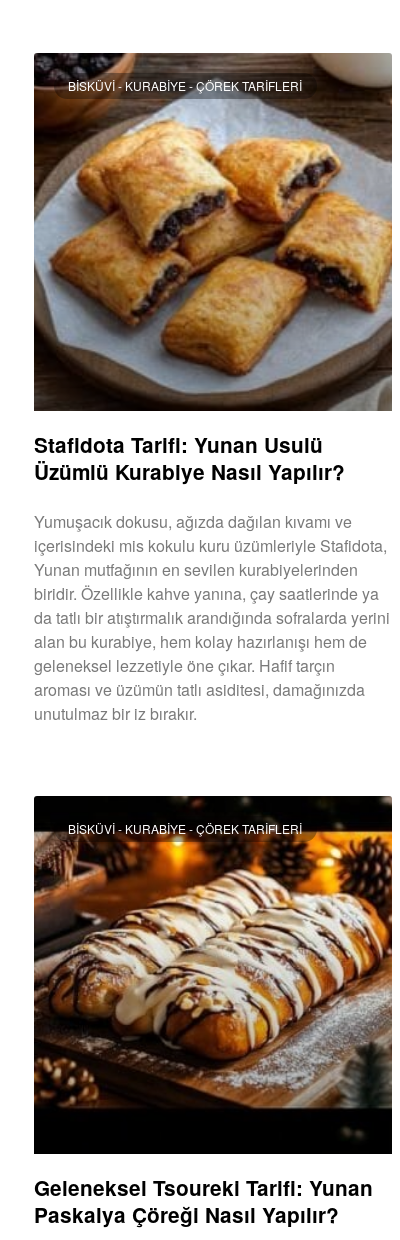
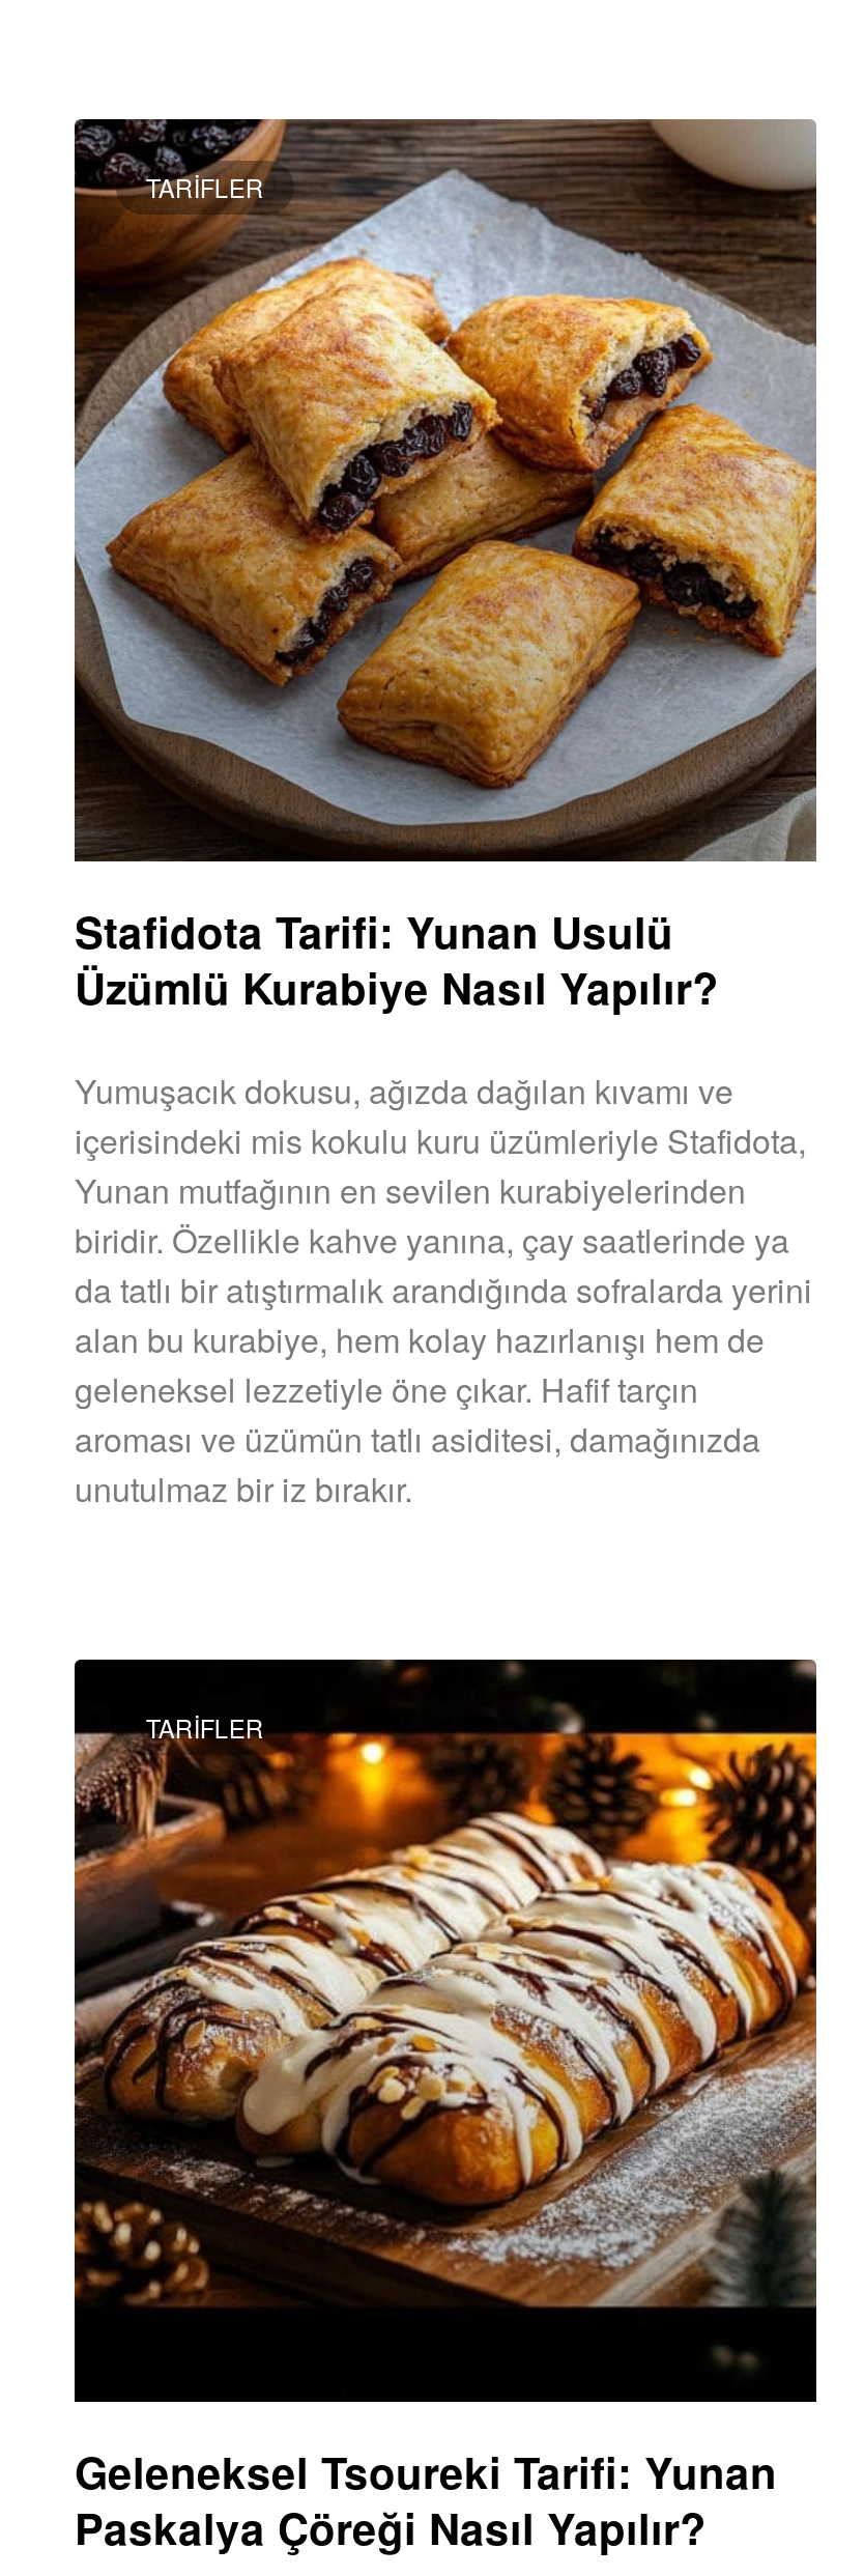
- BISKÜVI - KURABIYE - ÇÖREK TARIFLERI
+ TARIFLER

- BISKÜVI - KURABIYE - ÇÖREK TARIFLERI
+ TARIFLER
